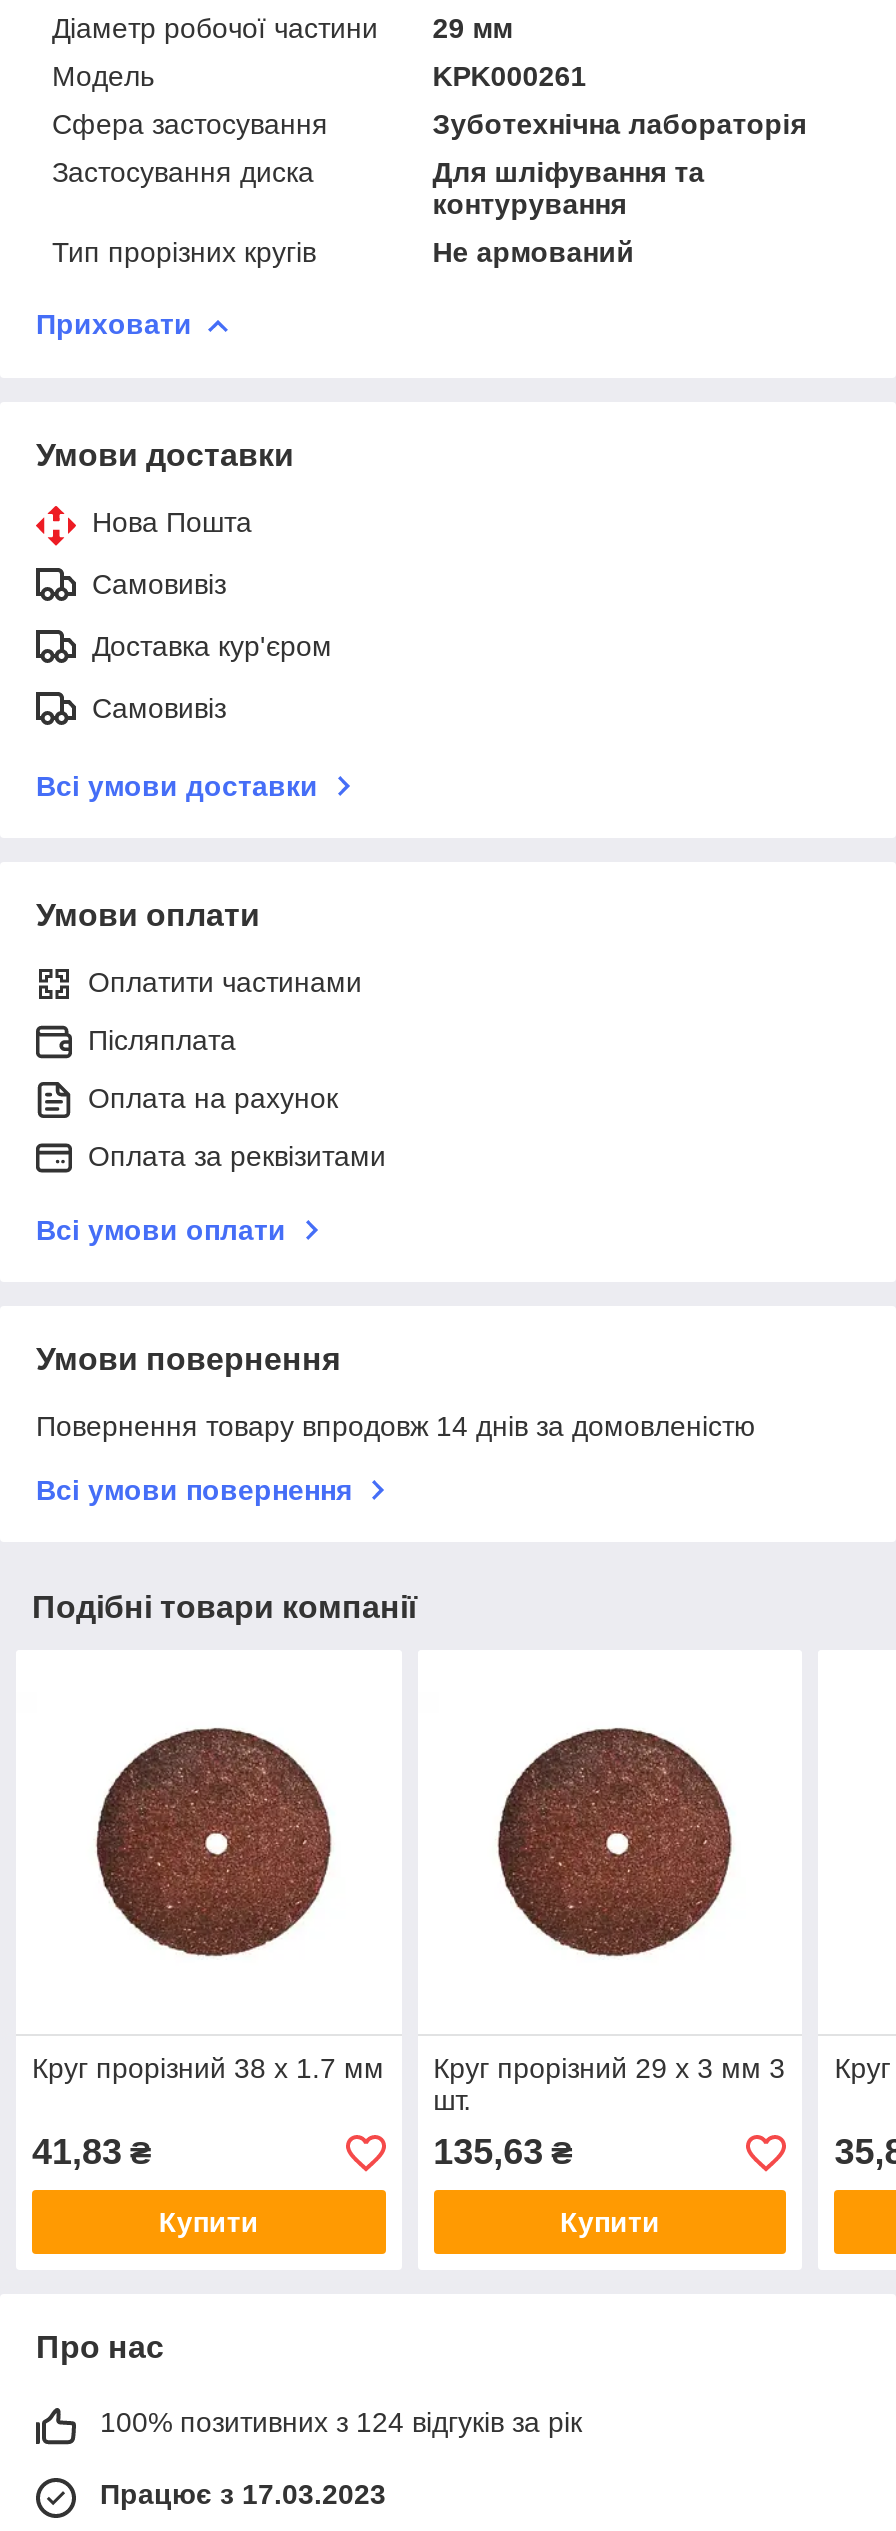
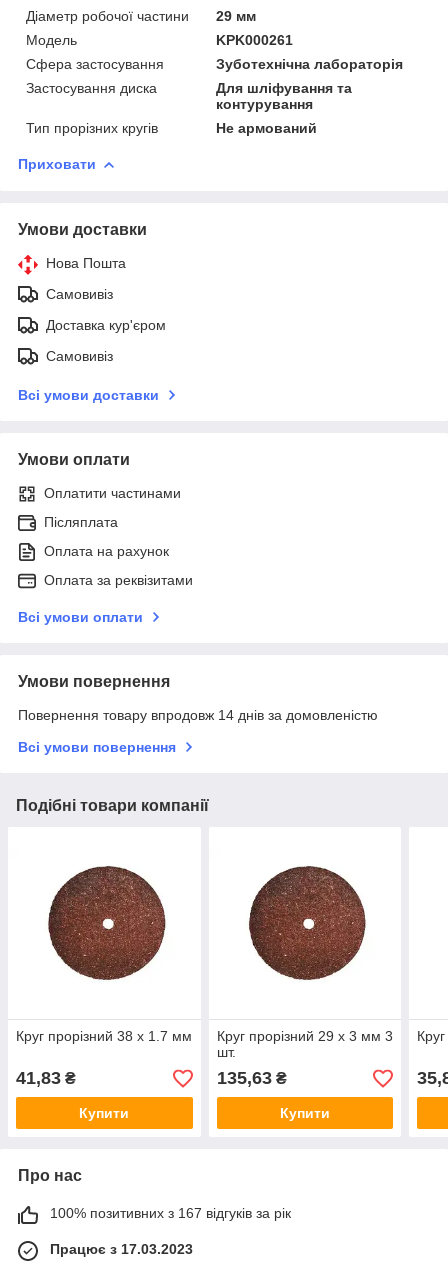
- 100% позитивних з 124 відгуків за рік
+ 100% позитивних з 167 відгуків за рік
